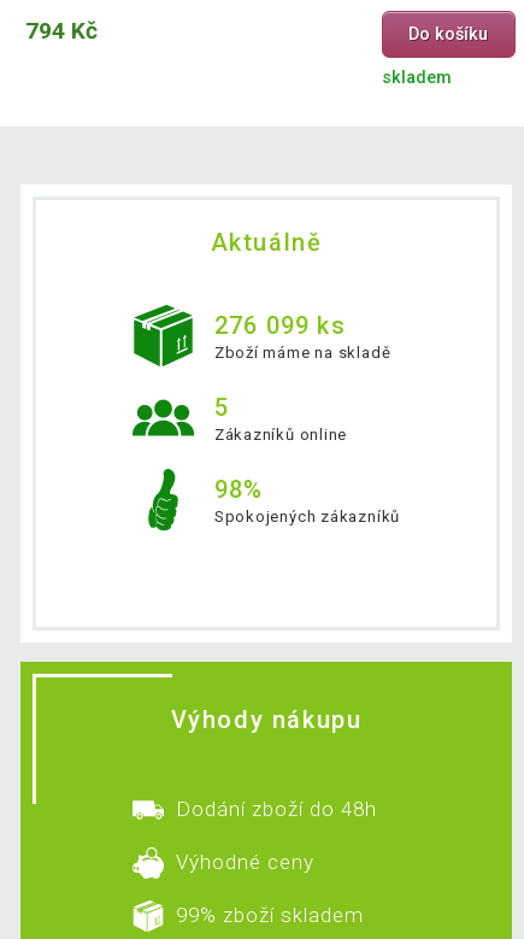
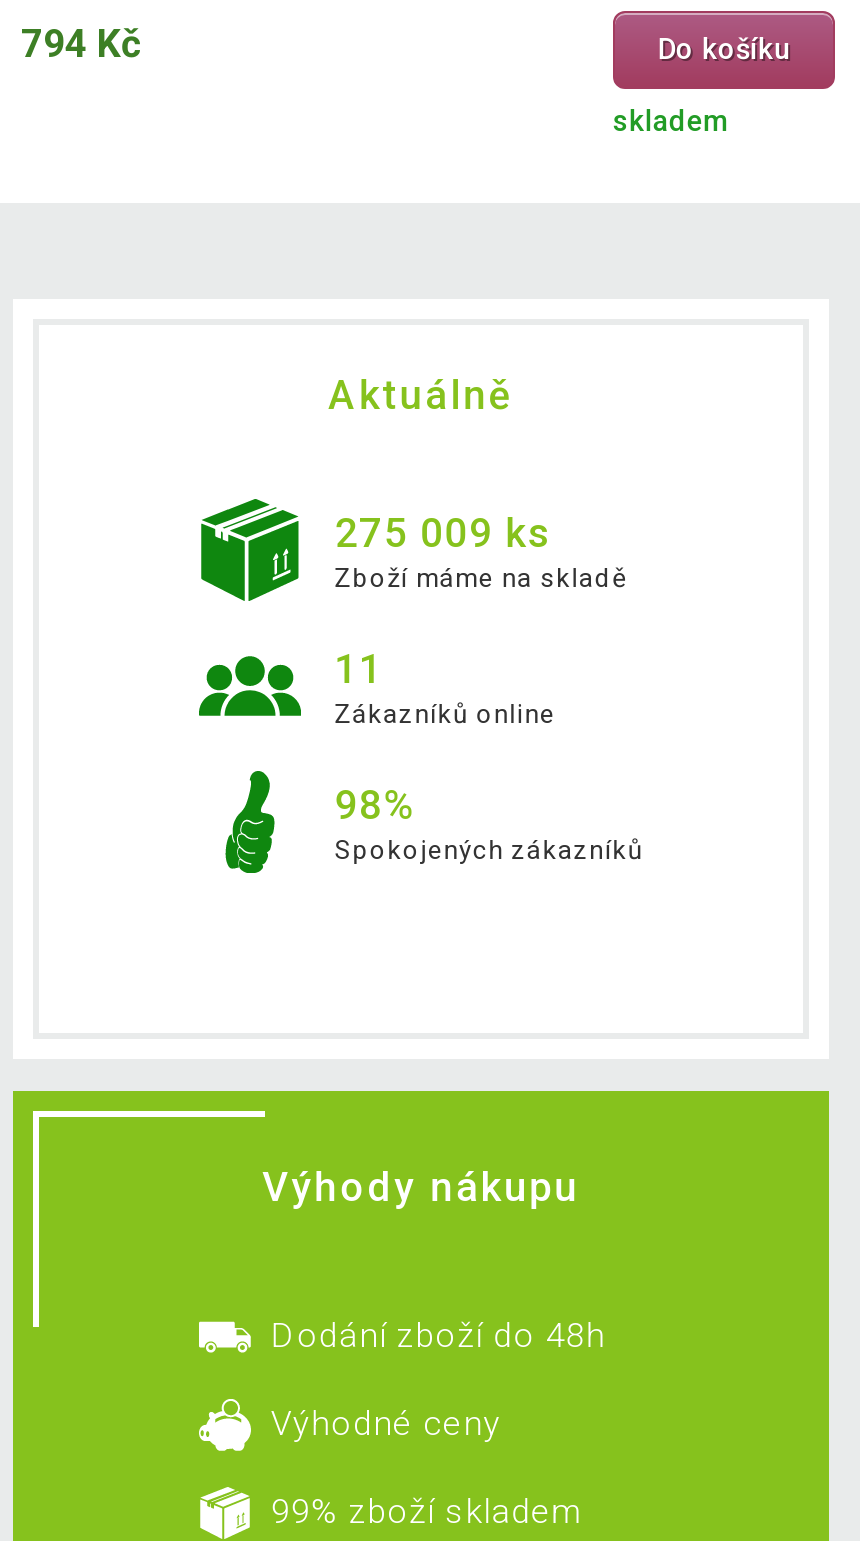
- 276 099 ks
+ 275 009 ks

- 5
+ 11
